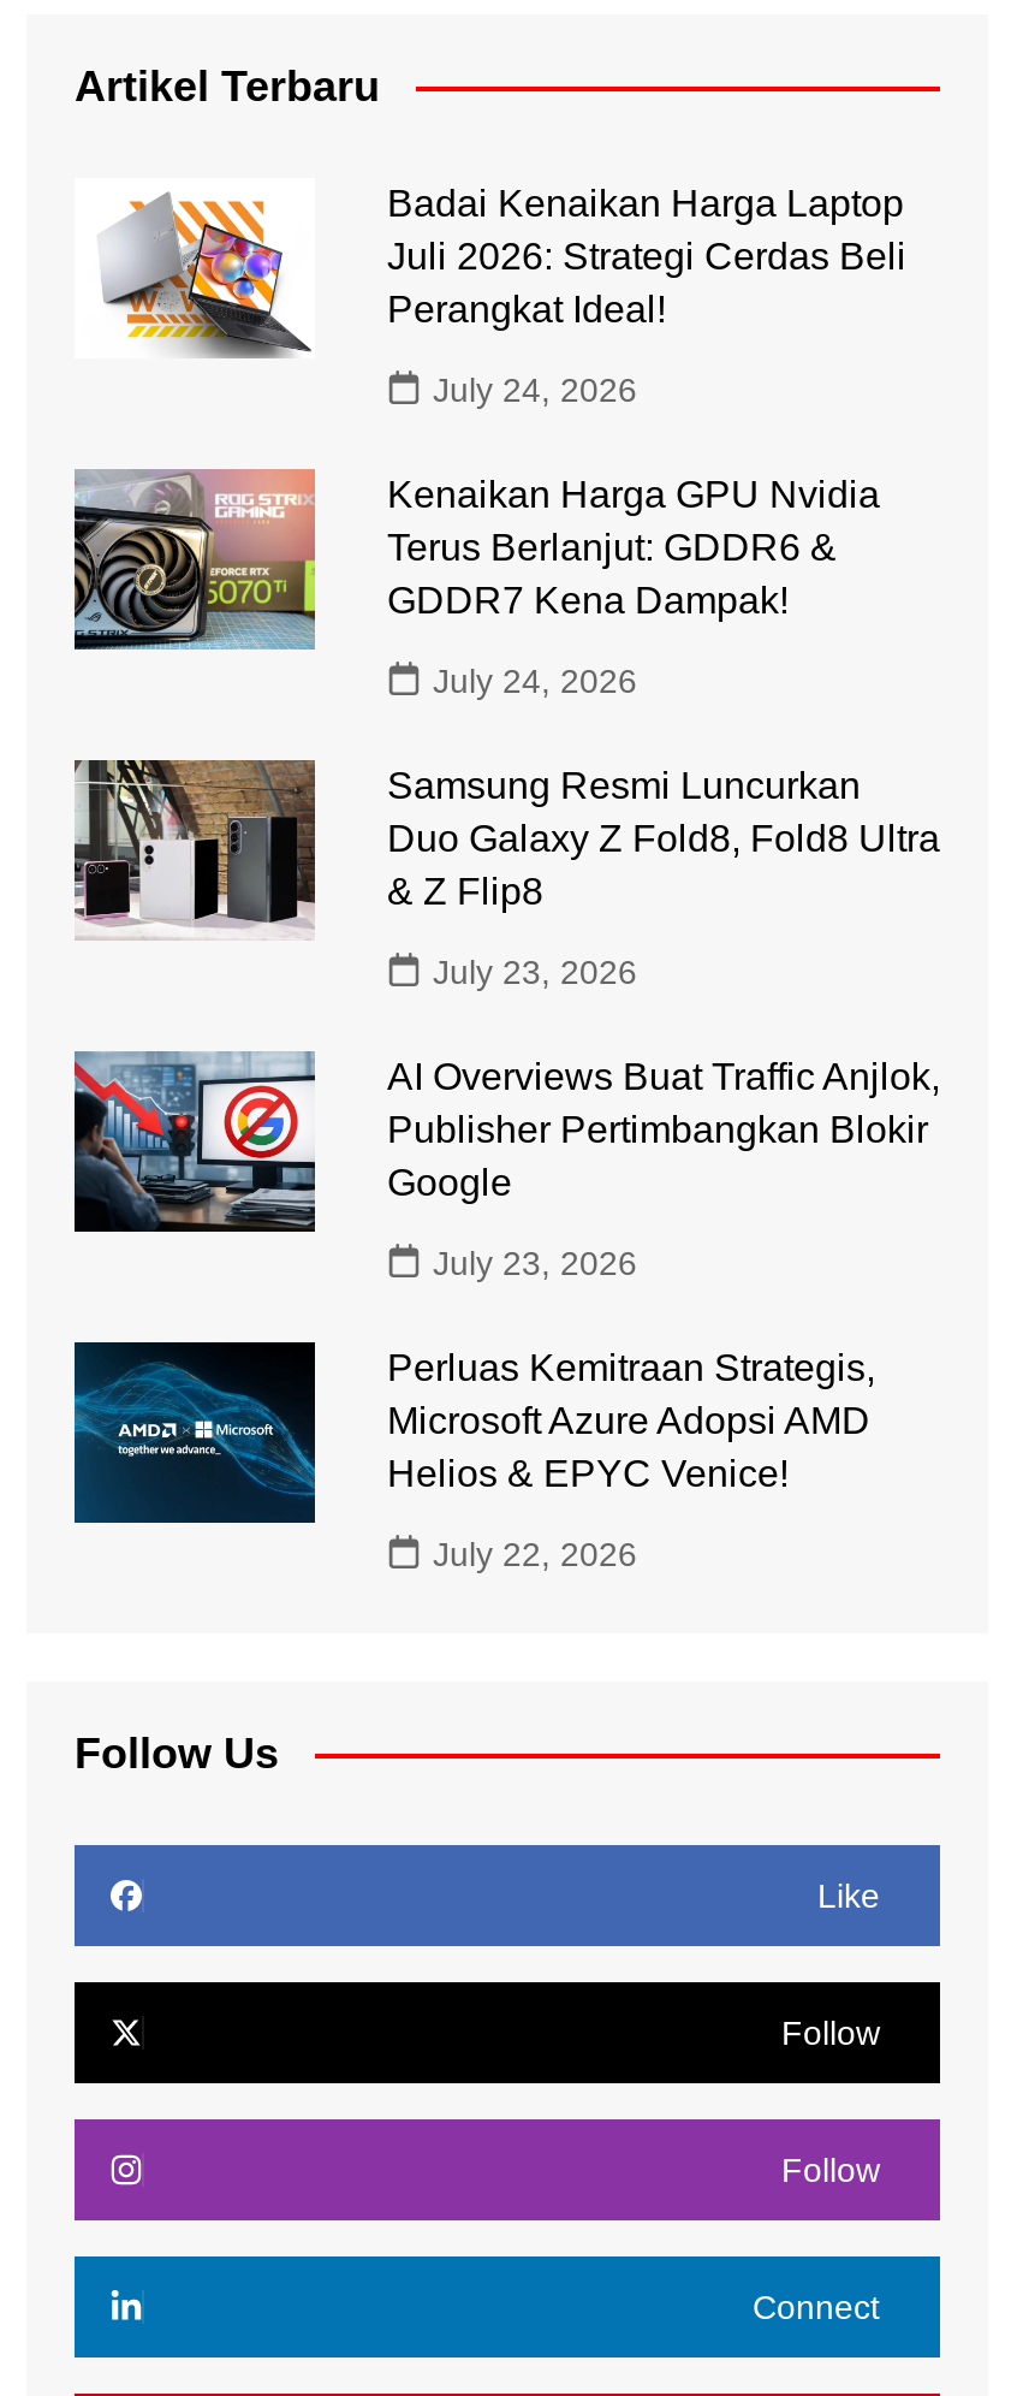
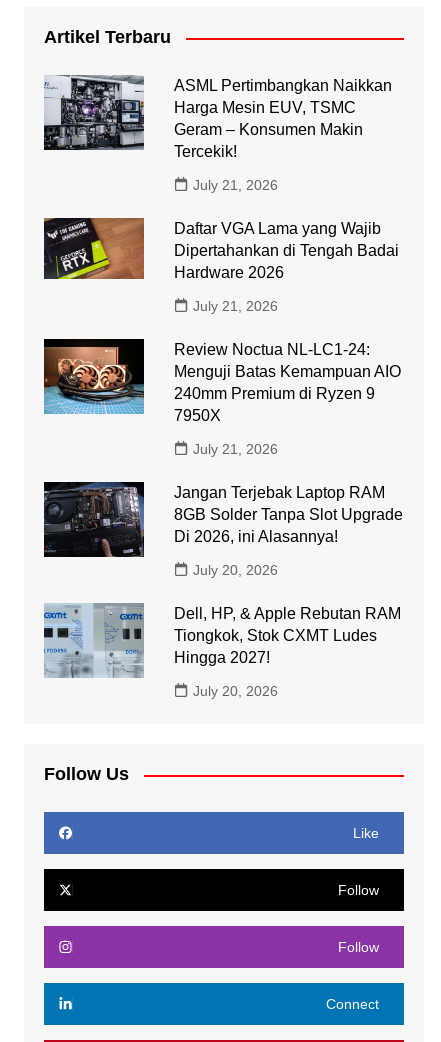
- [image]
- Badai Kenaikan Harga Laptop
- Juli 2026: Strategi Cerdas Beli
- Perangkat Ideal!
+ [image]
+ ASML Pertimbangkan Naikkan
+ Harga Mesin EUV, TSMC
+ Geram – Konsumen Makin
+ Tercekik!

- July 24, 2026
+ July 21, 2026

- [image]
- Kenaikan Harga GPU Nvidia
- Terus Berlanjut: GDDR6 &
- GDDR7 Kena Dampak!
+ [image]
+ Daftar VGA Lama yang Wajib
+ Dipertahankan di Tengah Badai
+ Hardware 2026

- July 24, 2026
+ July 21, 2026

- [image]
- Samsung Resmi Luncurkan
- Duo Galaxy Z Fold8, Fold8 Ultra
- & Z Flip8
+ [image]
+ Review Noctua NL-LC1-24:
+ Menguji Batas Kemampuan AIO
+ 240mm Premium di Ryzen 9
+ 7950X

- July 23, 2026
+ July 21, 2026

- [image]
- AI Overviews Buat Traffic Anjlok,
- Publisher Pertimbangkan Blokir
- Google
+ [image]
+ Jangan Terjebak Laptop RAM
+ 8GB Solder Tanpa Slot Upgrade
+ Di 2026, ini Alasannya!

- July 23, 2026
+ July 20, 2026

- [image]
- Perluas Kemitraan Strategis,
- Microsoft Azure Adopsi AMD
- Helios & EPYC Venice!
+ [image]
+ Dell, HP, & Apple Rebutan RAM
+ Tiongkok, Stok CXMT Ludes
+ Hingga 2027!

- July 22, 2026
+ July 20, 2026
